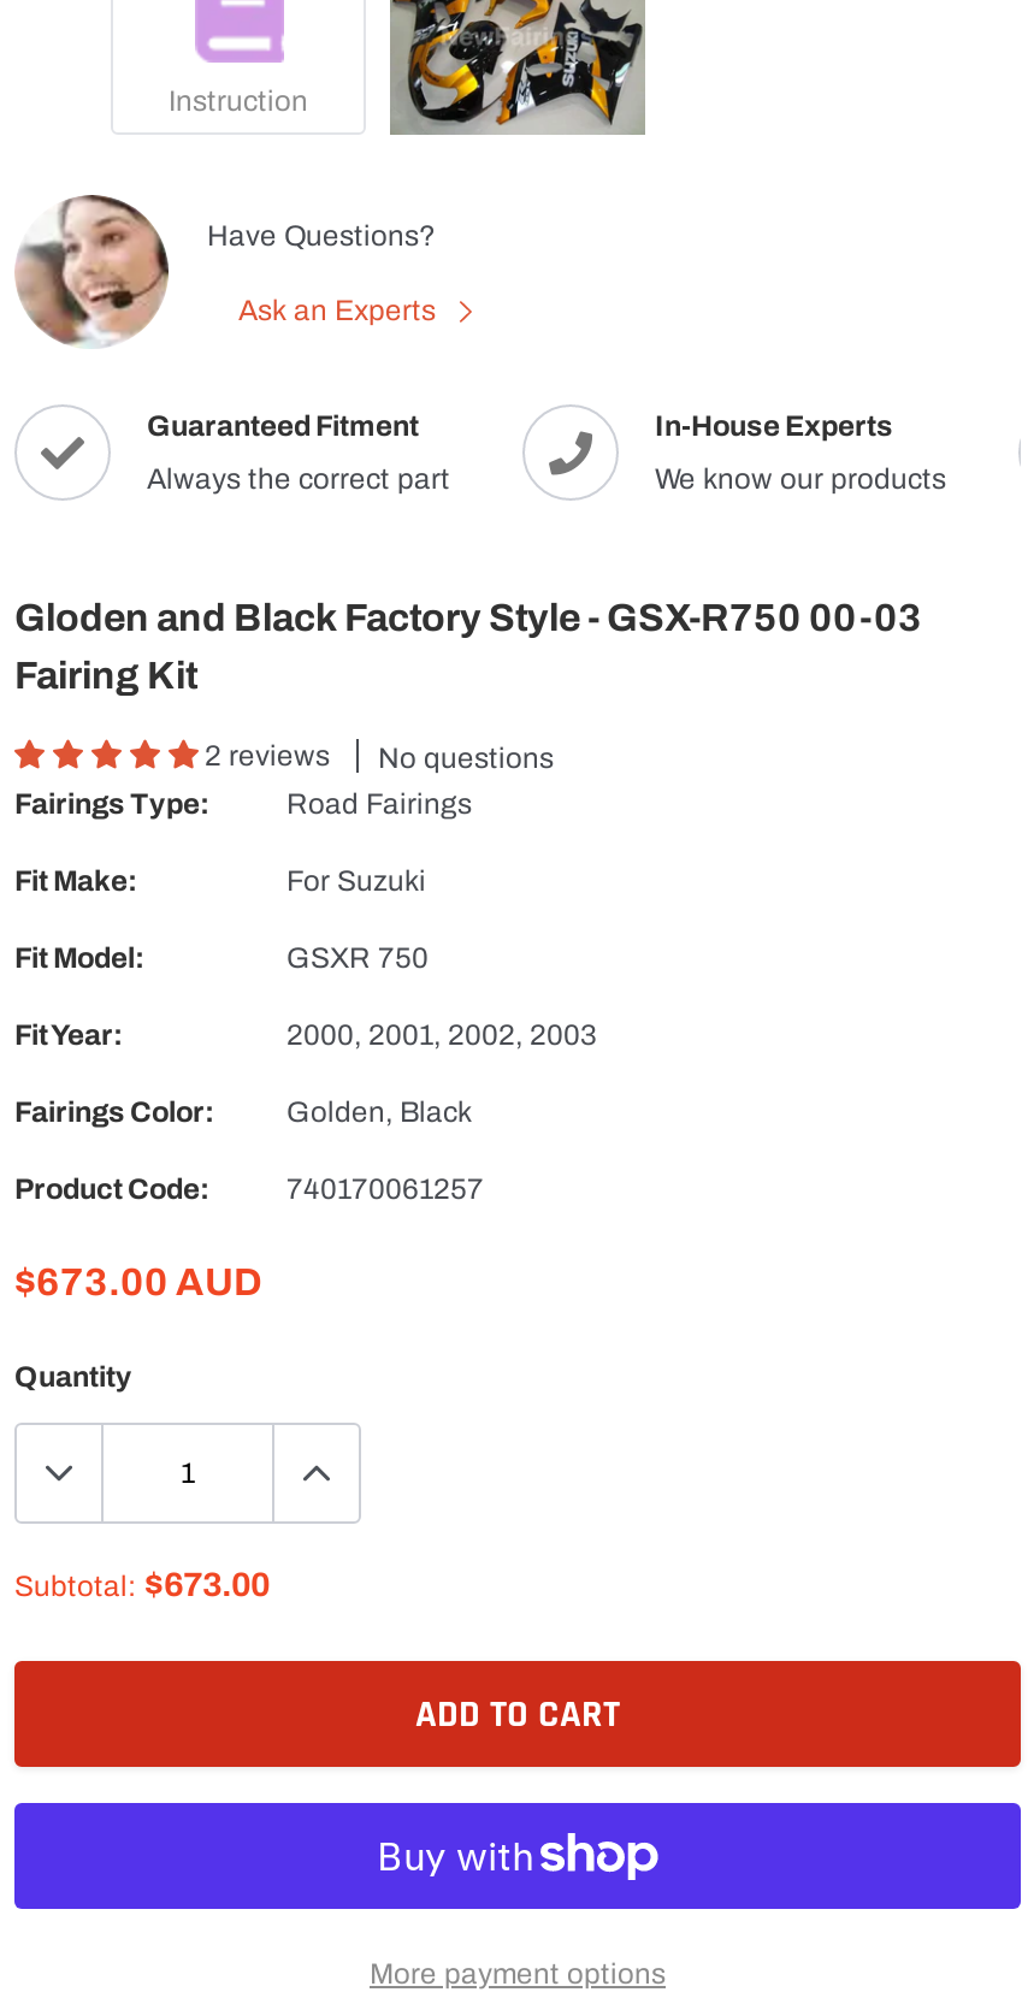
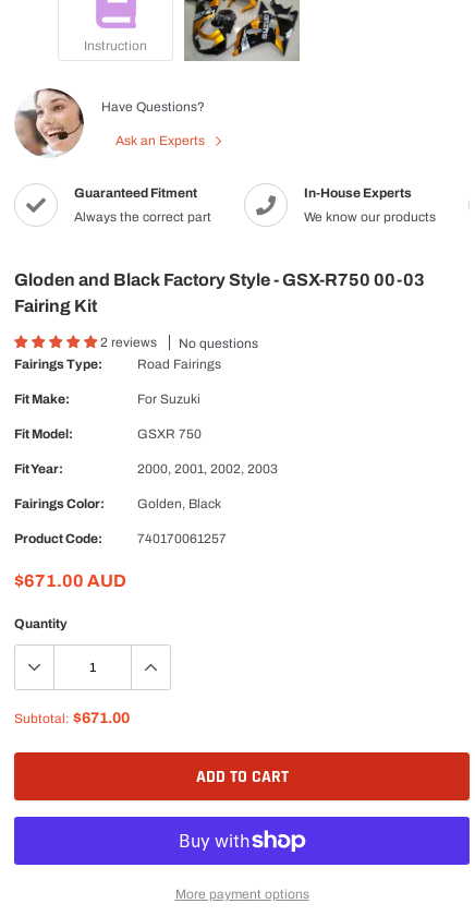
- $673.00 AUD
+ $671.00 AUD

- Subtotal: $673.00
+ Subtotal: $671.00
